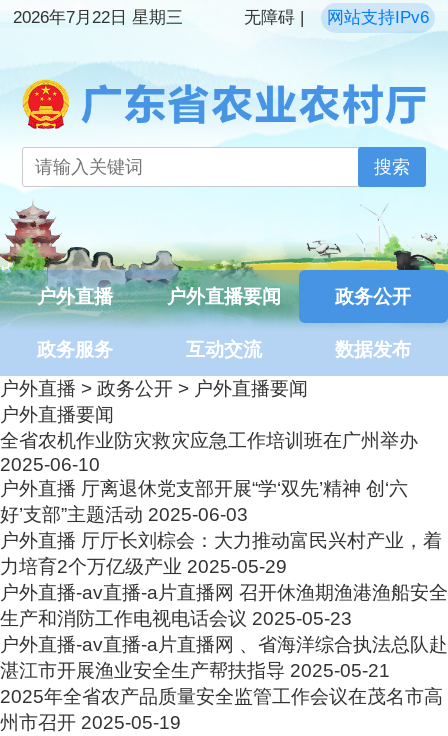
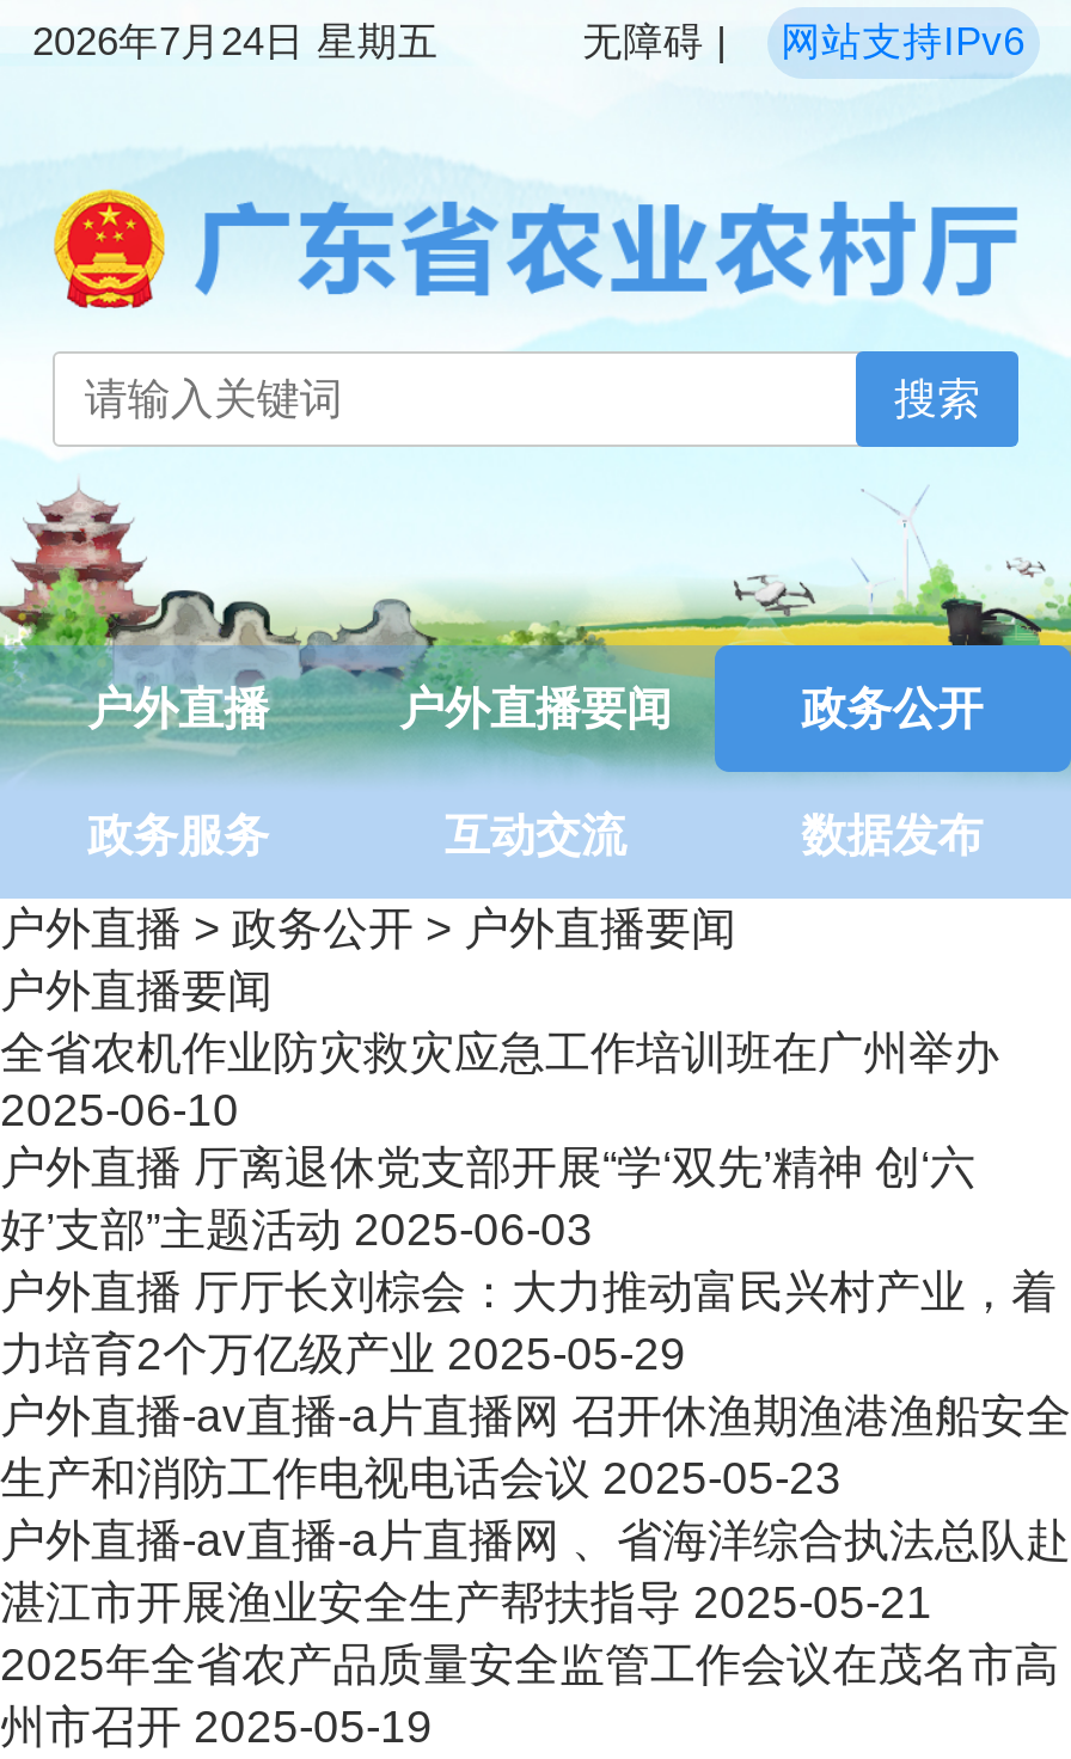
- 2026年7月22日 星期三
+ 2026年7月24日 星期五
